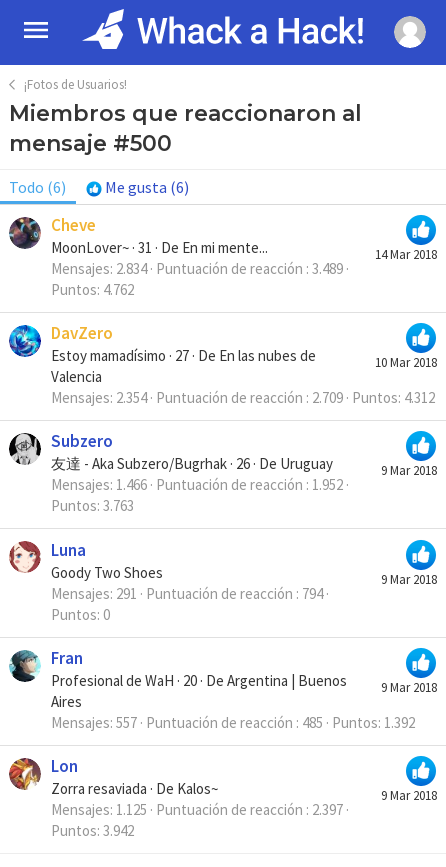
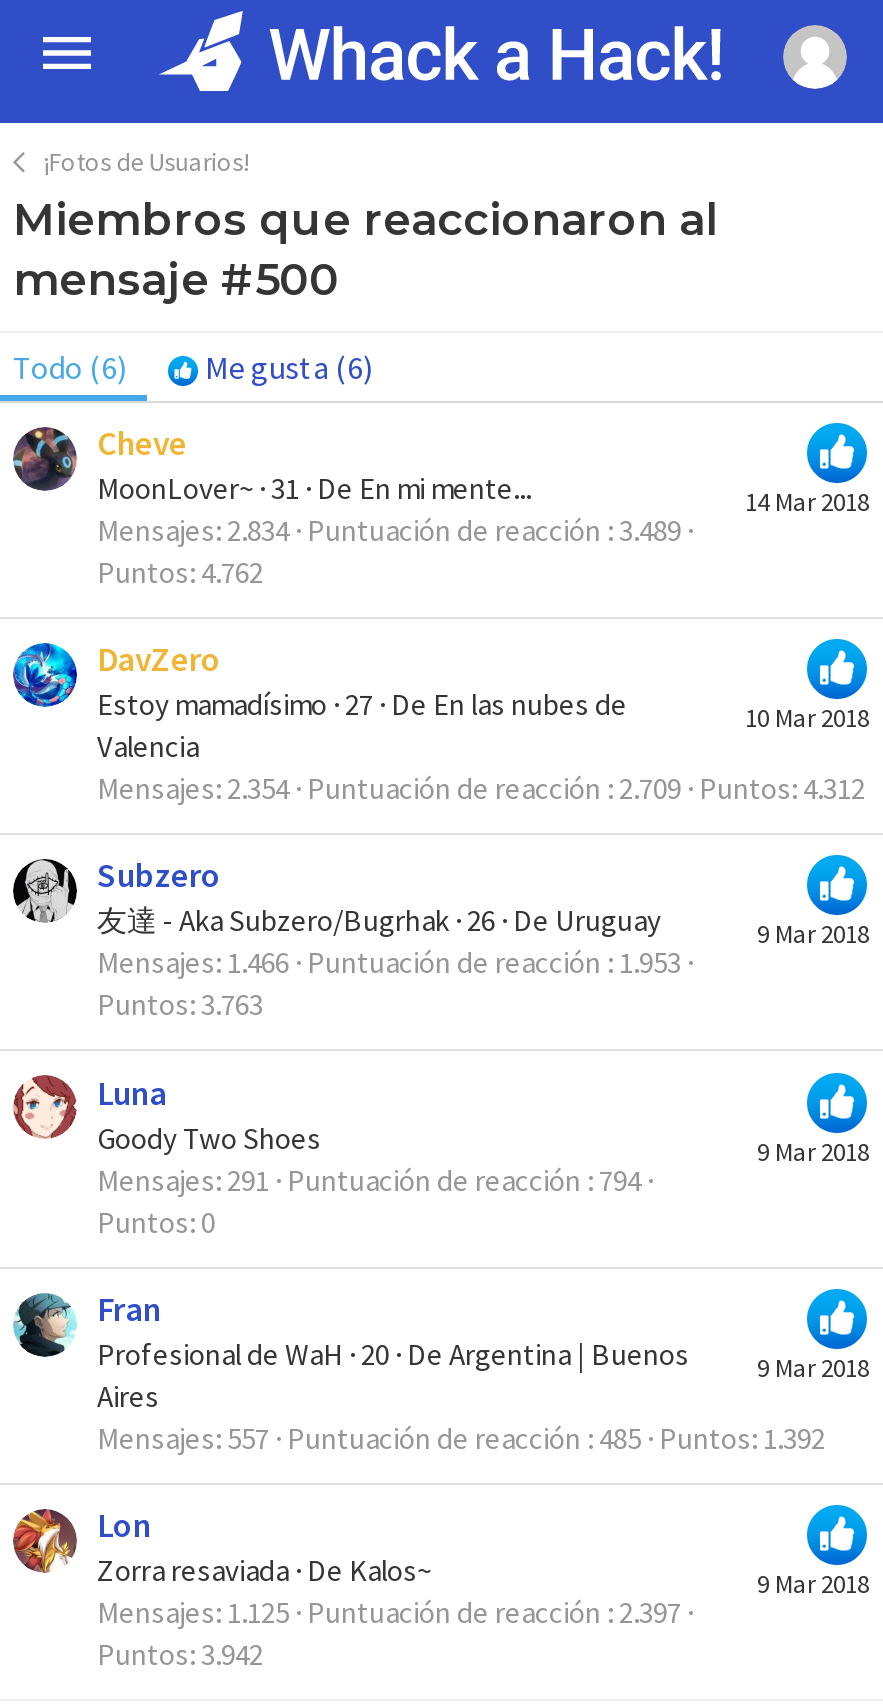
- Mensajes 1.466 Puntuación de reacción 1.952
+ Mensajes 1.466 Puntuación de reacción 1.953
